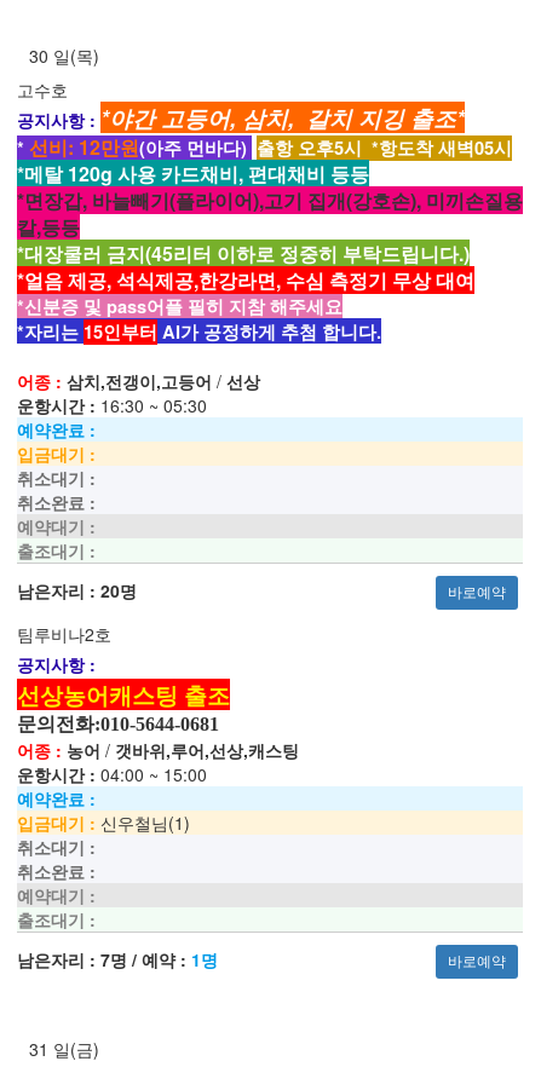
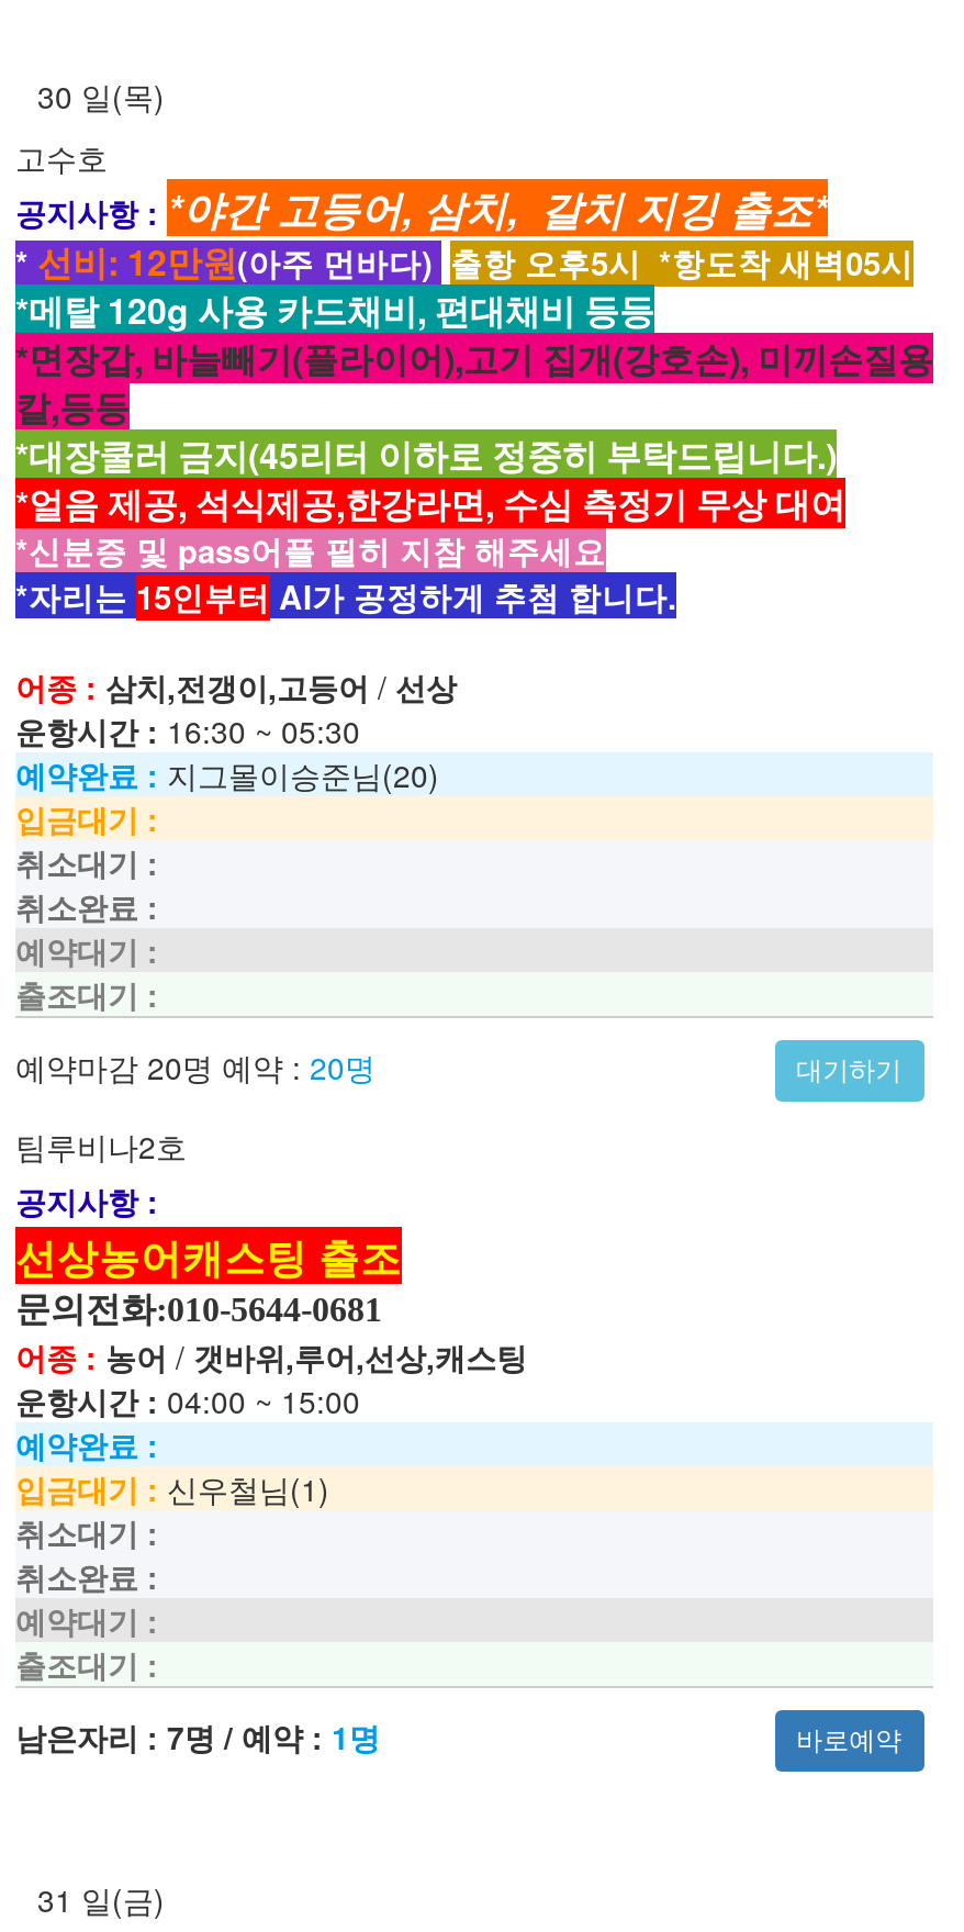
- 예약완료 :
+ 예약완료 : 지그몰이승준님(20)

- 남은자리 : 20명
- 바로예약
+ 예약마감 20명 예약 : 20명
+ 대기하기
